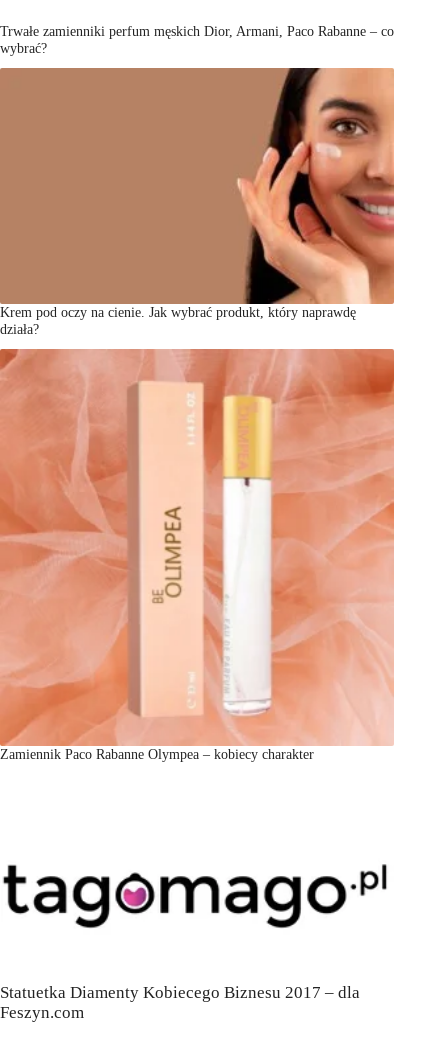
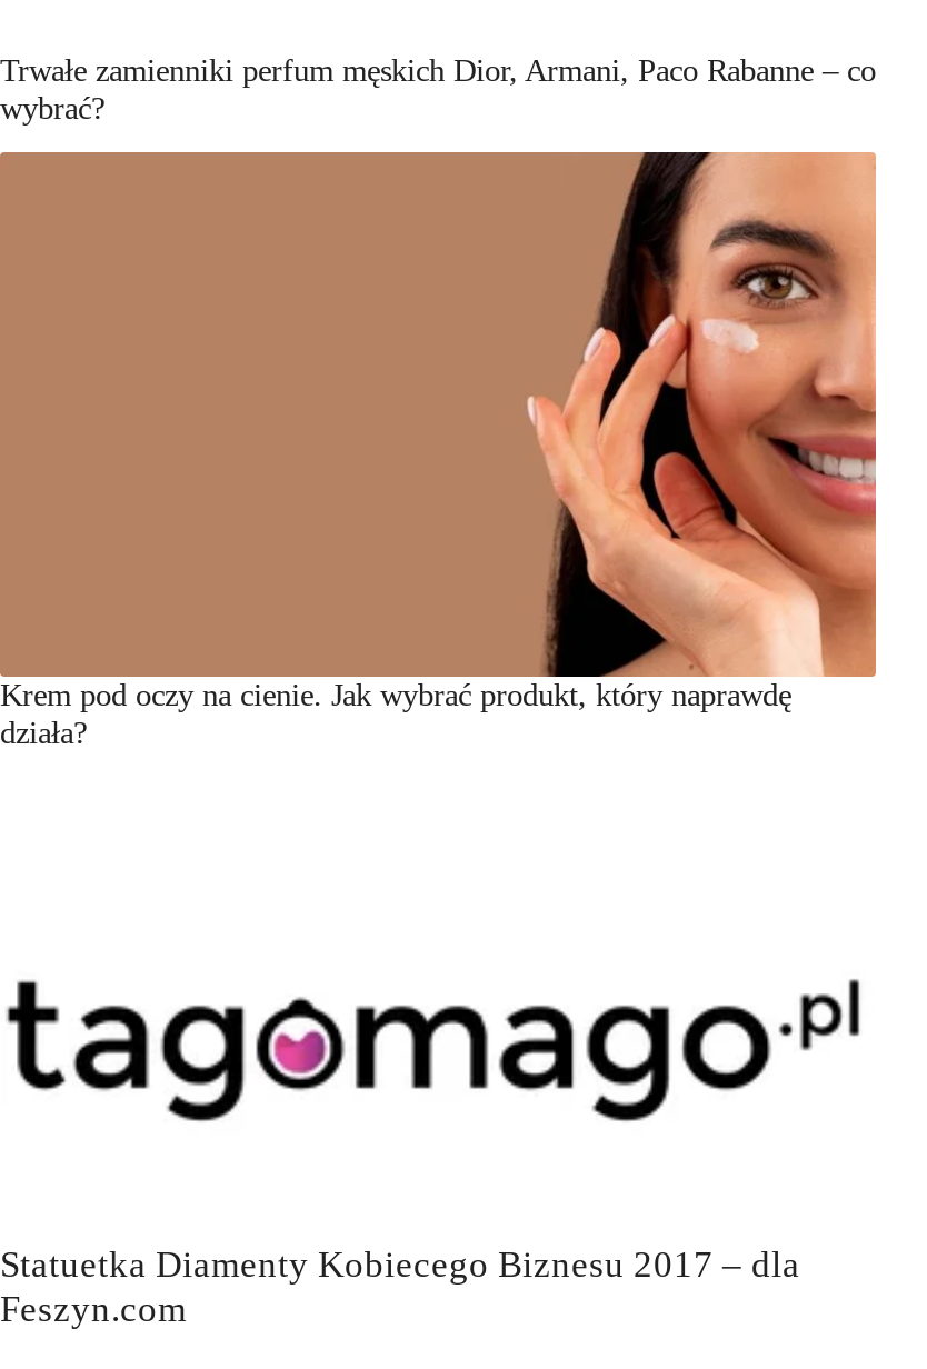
- [image]
- Zamiennik Paco Rabanne Olympea – kobiecy charakter
